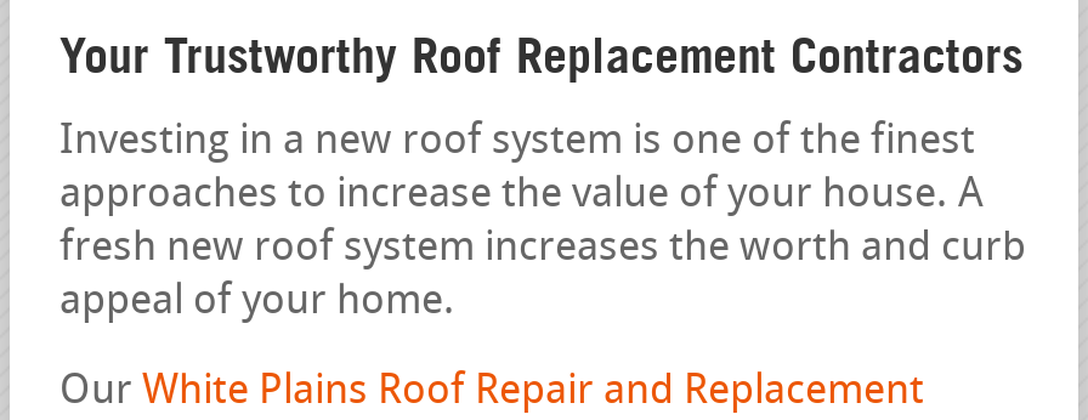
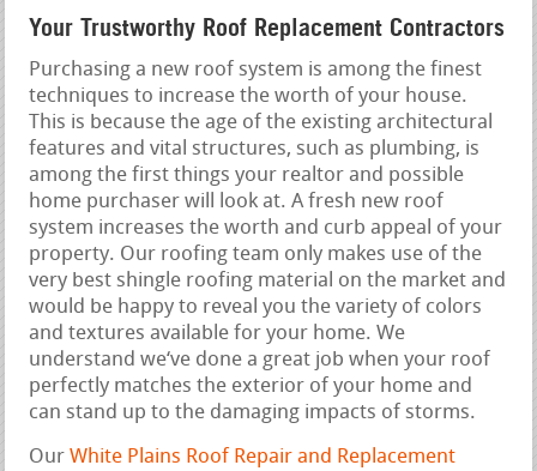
- Investing in a new roof system is one of the finest
- approaches to increase the value of your house. A
- fresh new roof system increases the worth and curb
- appeal of your home.
+ Purchasing a new roof system is among the finest
+ techniques to increase the worth of your house.
+ This is because the age of the existing architectural
+ features and vital structures, such as plumbing, is
+ among the first things your realtor and possible
+ home purchaser will look at. A fresh new roof
+ system increases the worth and curb appeal of your
+ property. Our roofing team only makes use of the
+ very best shingle roofing material on the market and
+ would be happy to reveal you the variety of colors
+ and textures available for your home. We
+ understand we‘ve done a great job when your roof
+ perfectly matches the exterior of your home and
+ can stand up to the damaging impacts of storms.
